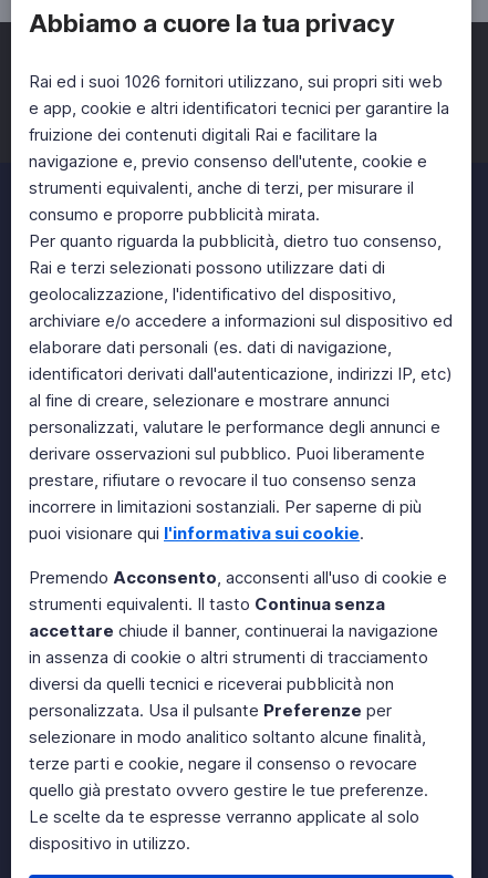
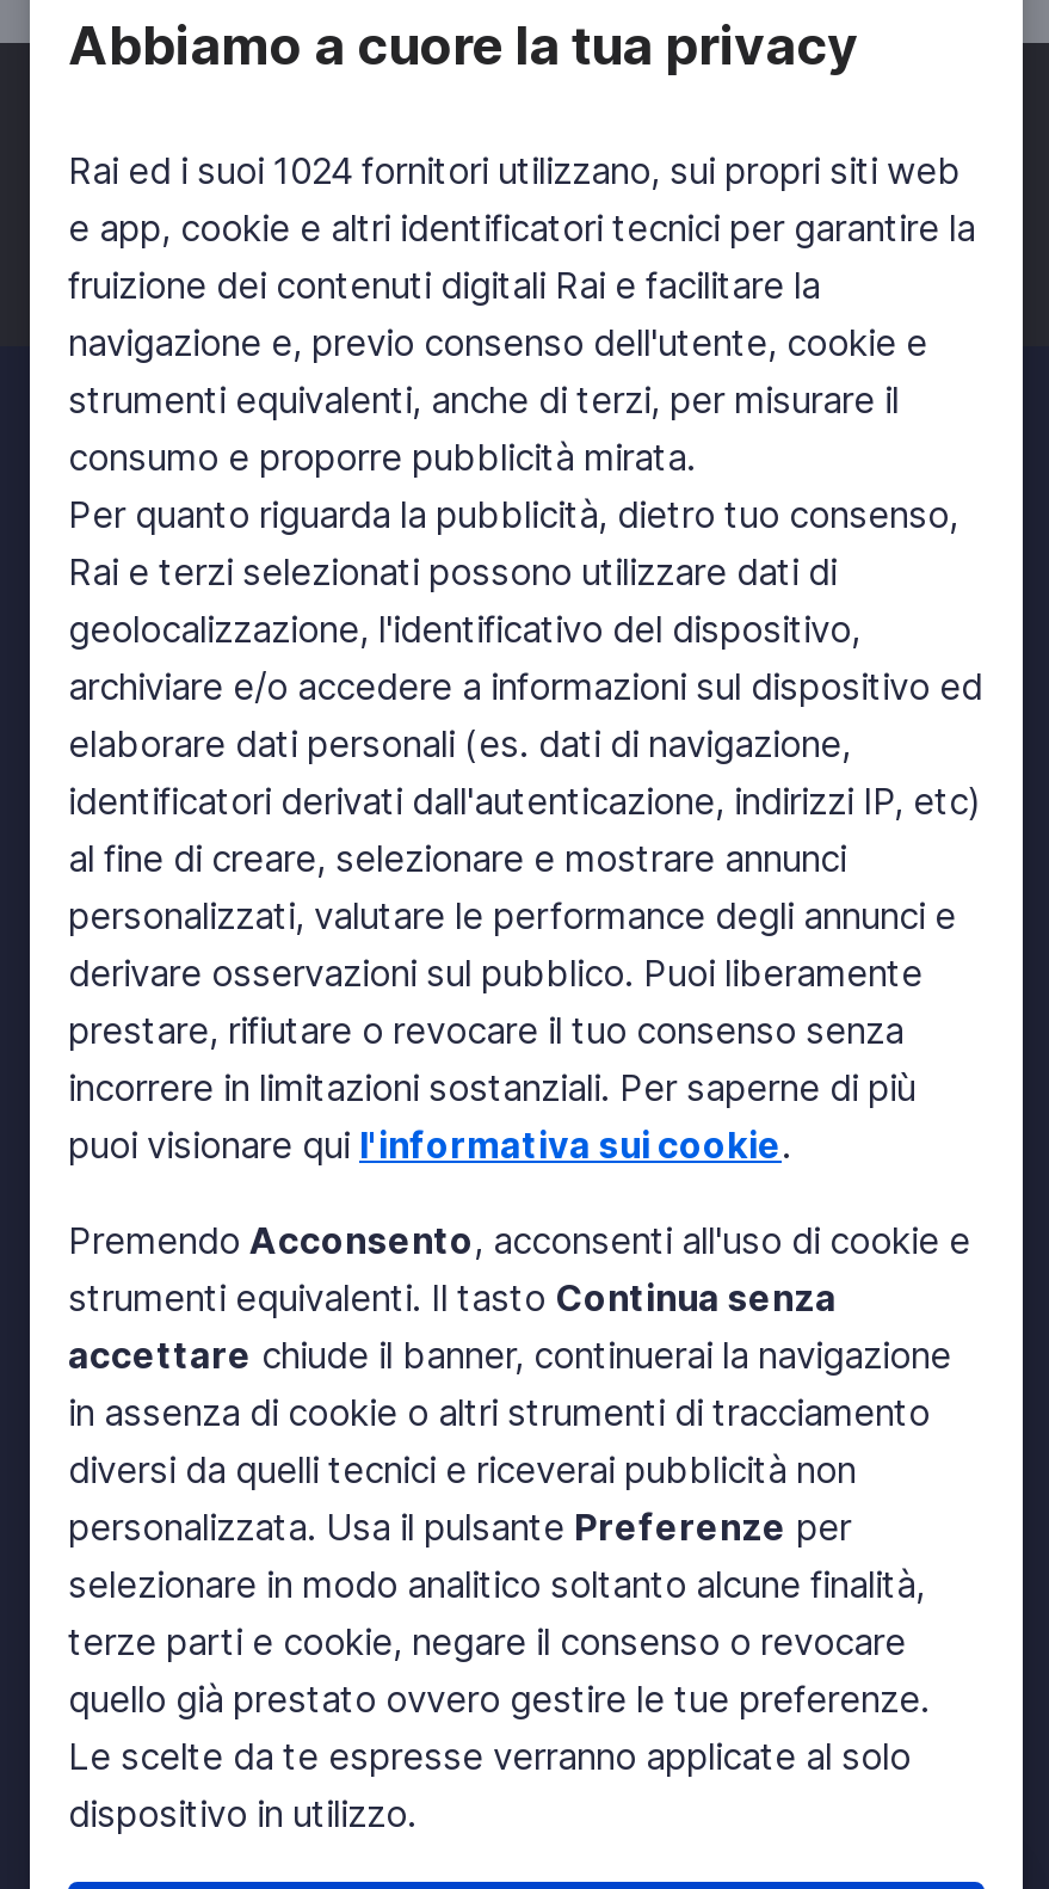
- Rai ed i suoi 1026 fornitori utilizzano, sui propri siti web
+ Rai ed i suoi 1024 fornitori utilizzano, sui propri siti web
